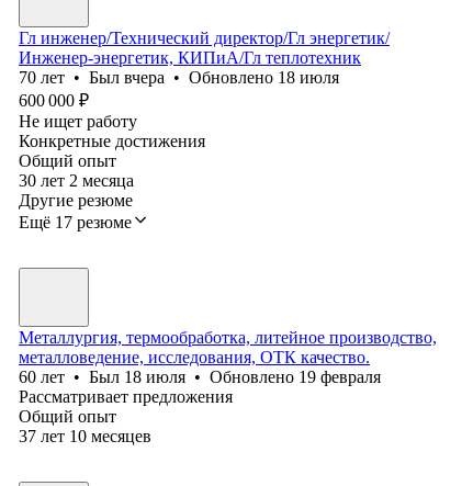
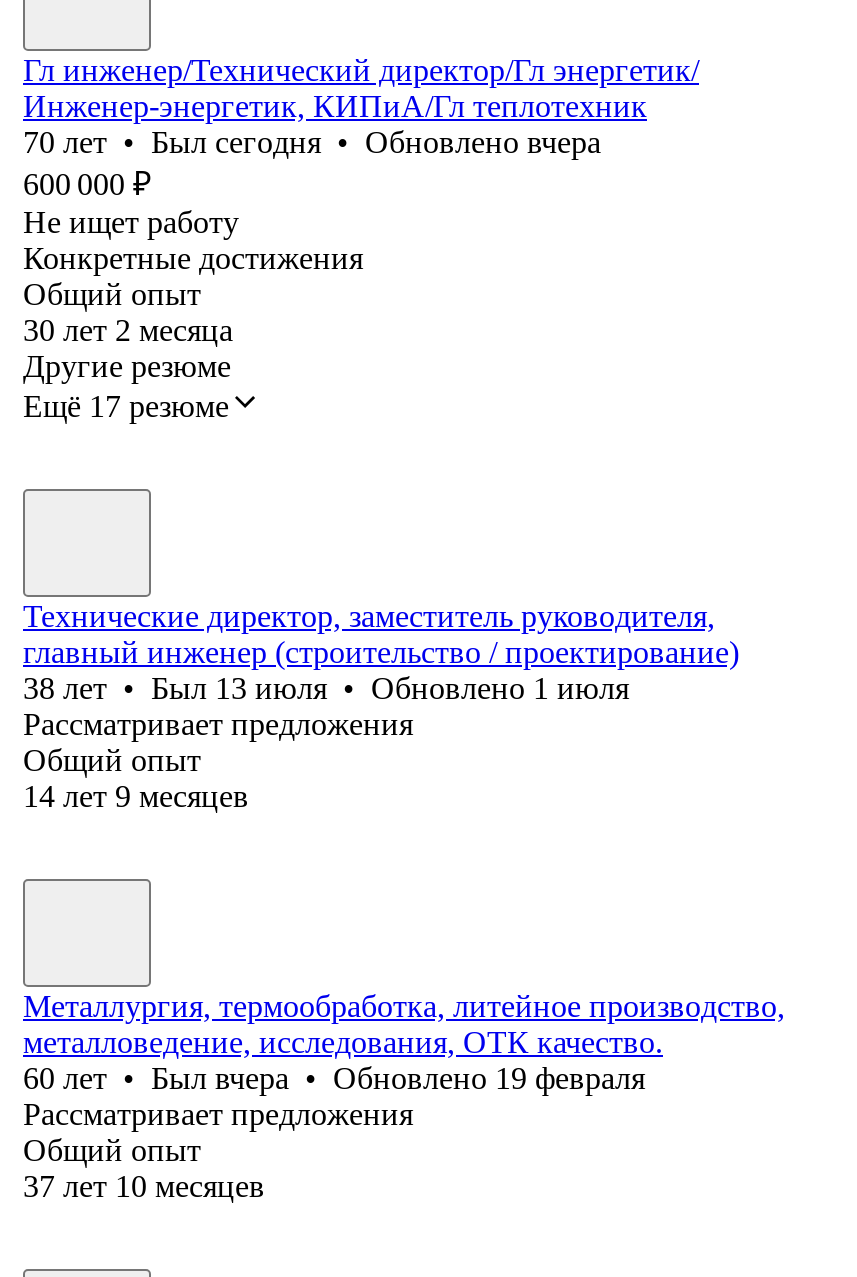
- 70 лет • Был вчера • Обновлено 18 июля
+ 70 лет • Был сегодня • Обновлено вчера

+ Технические директор, заместитель руководителя,
+ главный инженер (строительство / проектирование)
+ 38 лет • Был 13 июля • Обновлено1 июля
+ Рассматривает предложения
+ Общий опыт
+ 14 лет 9 месяцев

- 60 лет • Был 18 июля • Обновлено 19 февраля
+ 60 лет • Был вчера • Обновлено 19 февраля
